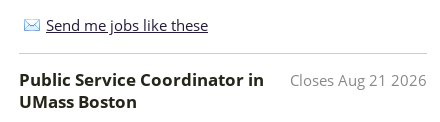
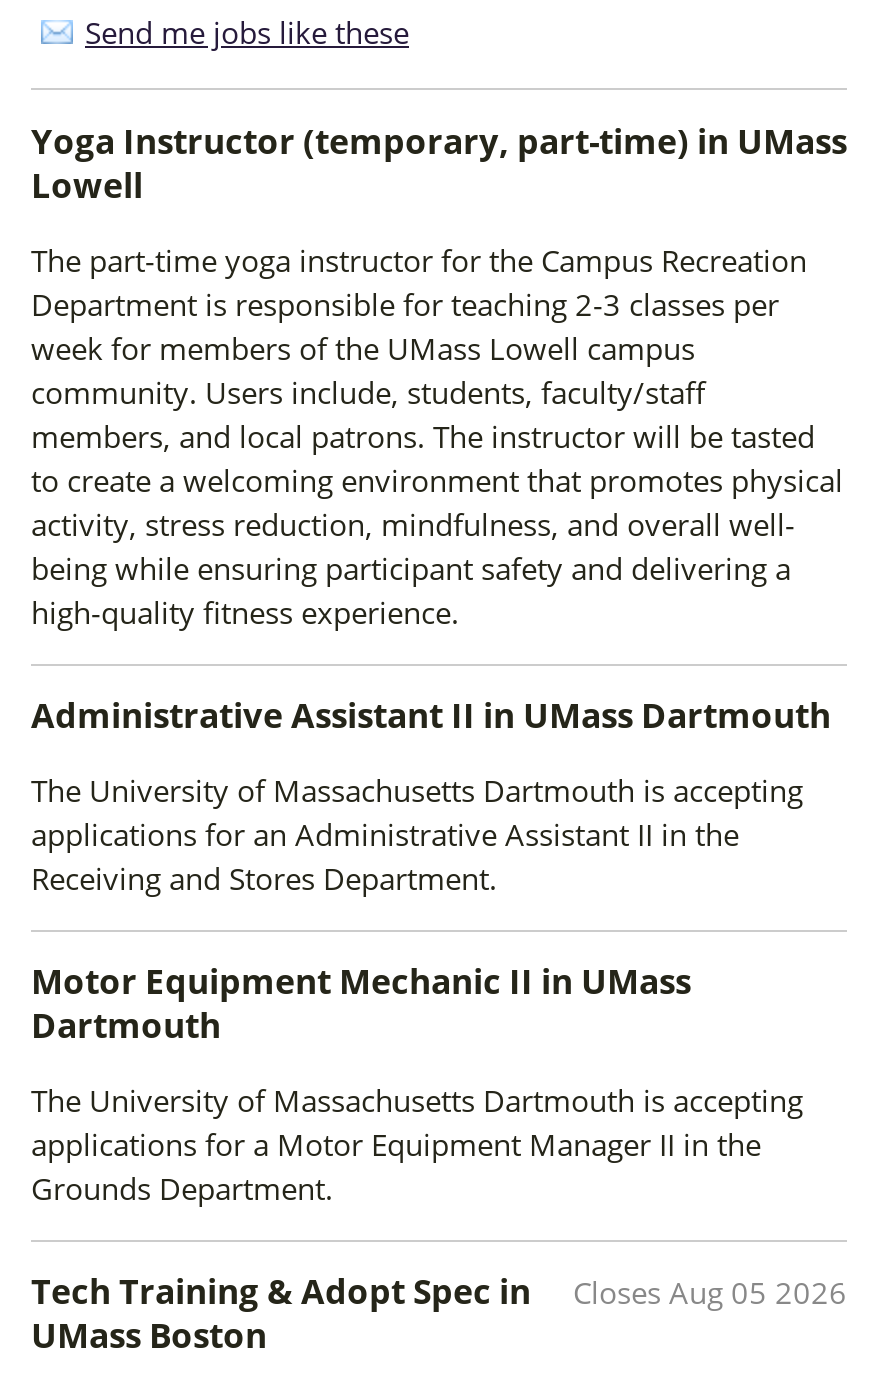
- Closes Aug 21 2026
- Public Service Coordinator in
+ Yoga Instructor (temporary, part-time) in UMass
+ Lowell
+ The part-time yoga instructor for the Campus Recreation
+ Department is responsible for teaching 2-3 classes per
+ week for members of the UMass Lowell campus
+ community. Users include, students, faculty/staff
+ members, and local patrons. The instructor will be tasted
+ to create a welcoming environment that promotes physical
+ activity, stress reduction, mindfulness, and overall well-
+ being while ensuring participant safety and delivering a
+ high-quality fitness experience.
+ Administrative Assistant II in UMass Dartmouth
+ The University of Massachusetts Dartmouth is accepting
+ applications for an Administrative Assistant II in the
+ Receiving and Stores Department.
+ Motor Equipment Mechanic II in UMass
+ Dartmouth
+ The University of Massachusetts Dartmouth is accepting
+ applications for a Motor Equipment Manager II in the
+ Grounds Department.
+ Closes Aug 05 2026
+ Tech Training & Adopt Spec in
